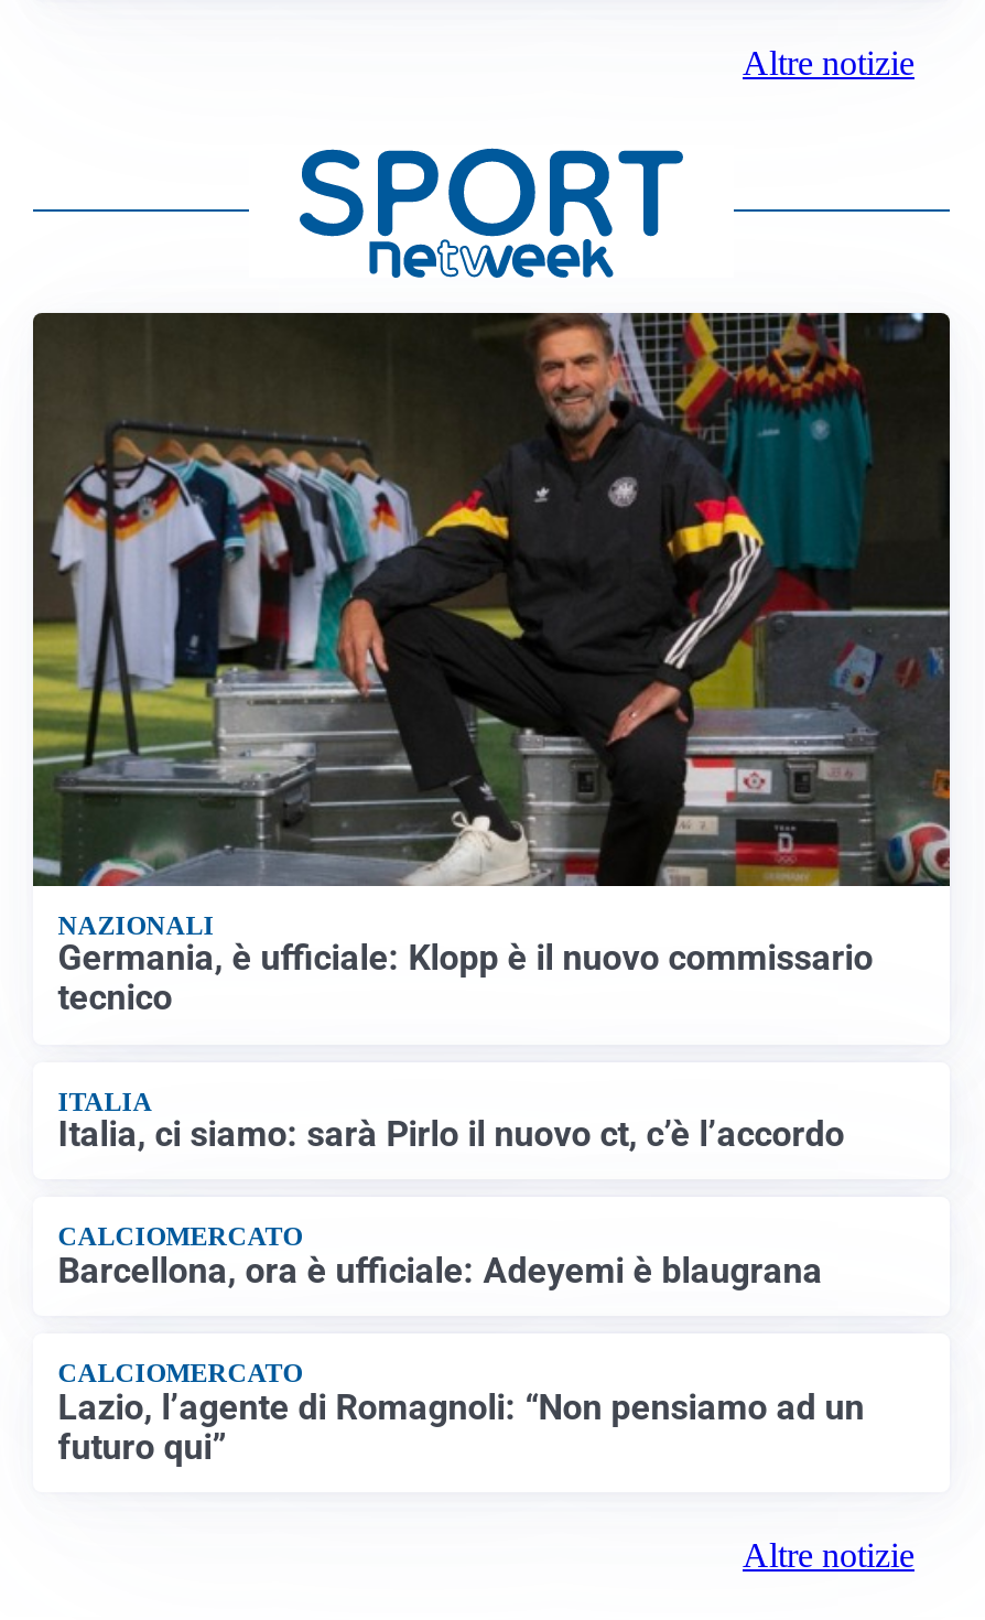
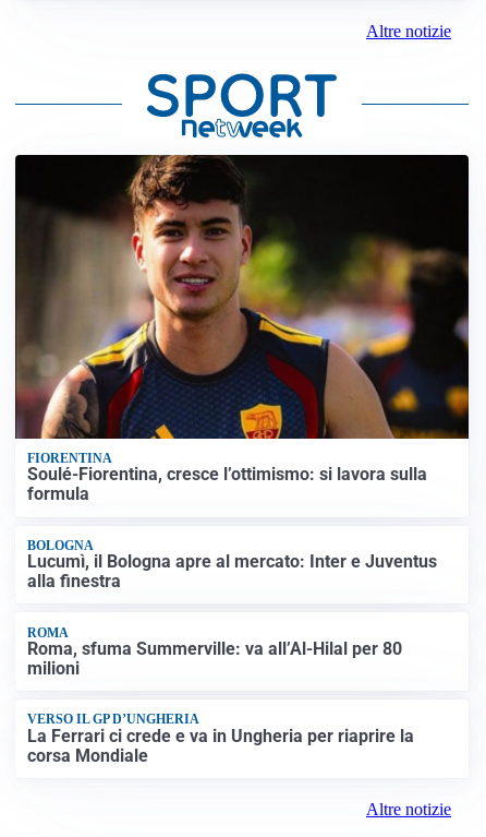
- [image]
- NAZIONALI
- Germania, è ufficiale: Klopp è il nuovo commissario
- tecnico
+ [image]
+ FIORENTINA
+ Soulé-Fiorentina, cresce l’ottimismo: si lavora sulla
+ formula

- ITALIA
- Italia, ci siamo: sarà Pirlo il nuovo ct, c’è l’accordo
+ BOLOGNA
+ Lucumì, il Bologna apre al mercato: Inter e Juventus
+ alla finestra

- CALCIOMERCATO
- Barcellona, ora è ufficiale: Adeyemi è blaugrana
+ ROMA
+ Roma, sfuma Summerville: va all’Al-Hilal per 80
+ milioni

- CALCIOMERCATO
- Lazio, l’agente di Romagnoli: “Non pensiamo ad un
- futuro qui”
+ VERSO IL GP D’UNGHERIA
+ La Ferrari ci crede e va in Ungheria per riaprire la
+ corsa Mondiale
